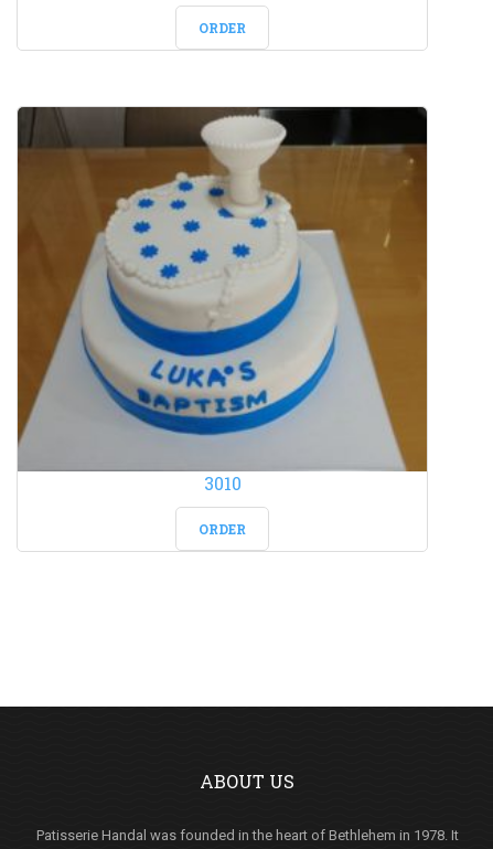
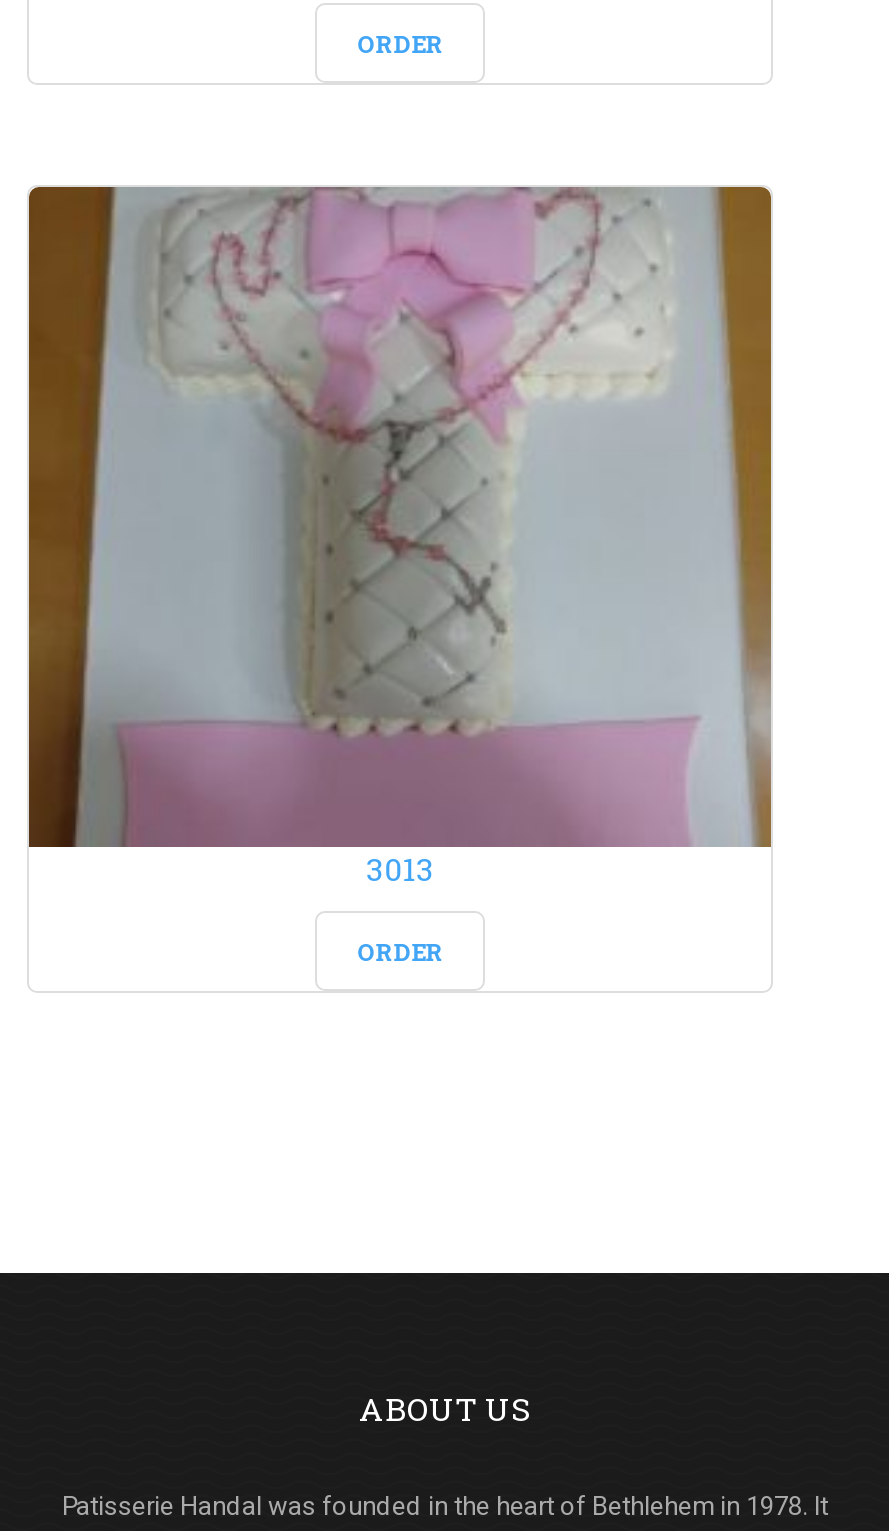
- [image]
- 3010
+ [image]
+ 3013
